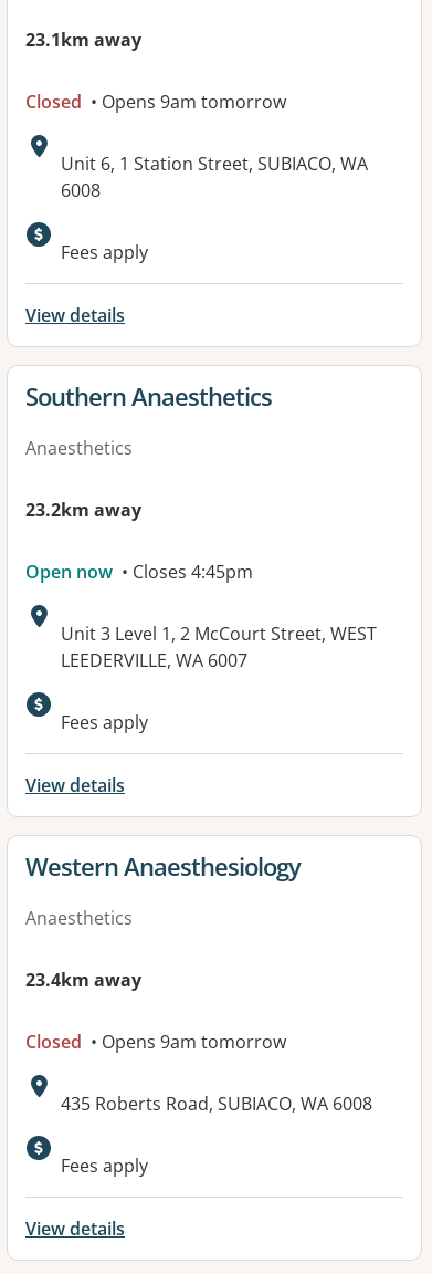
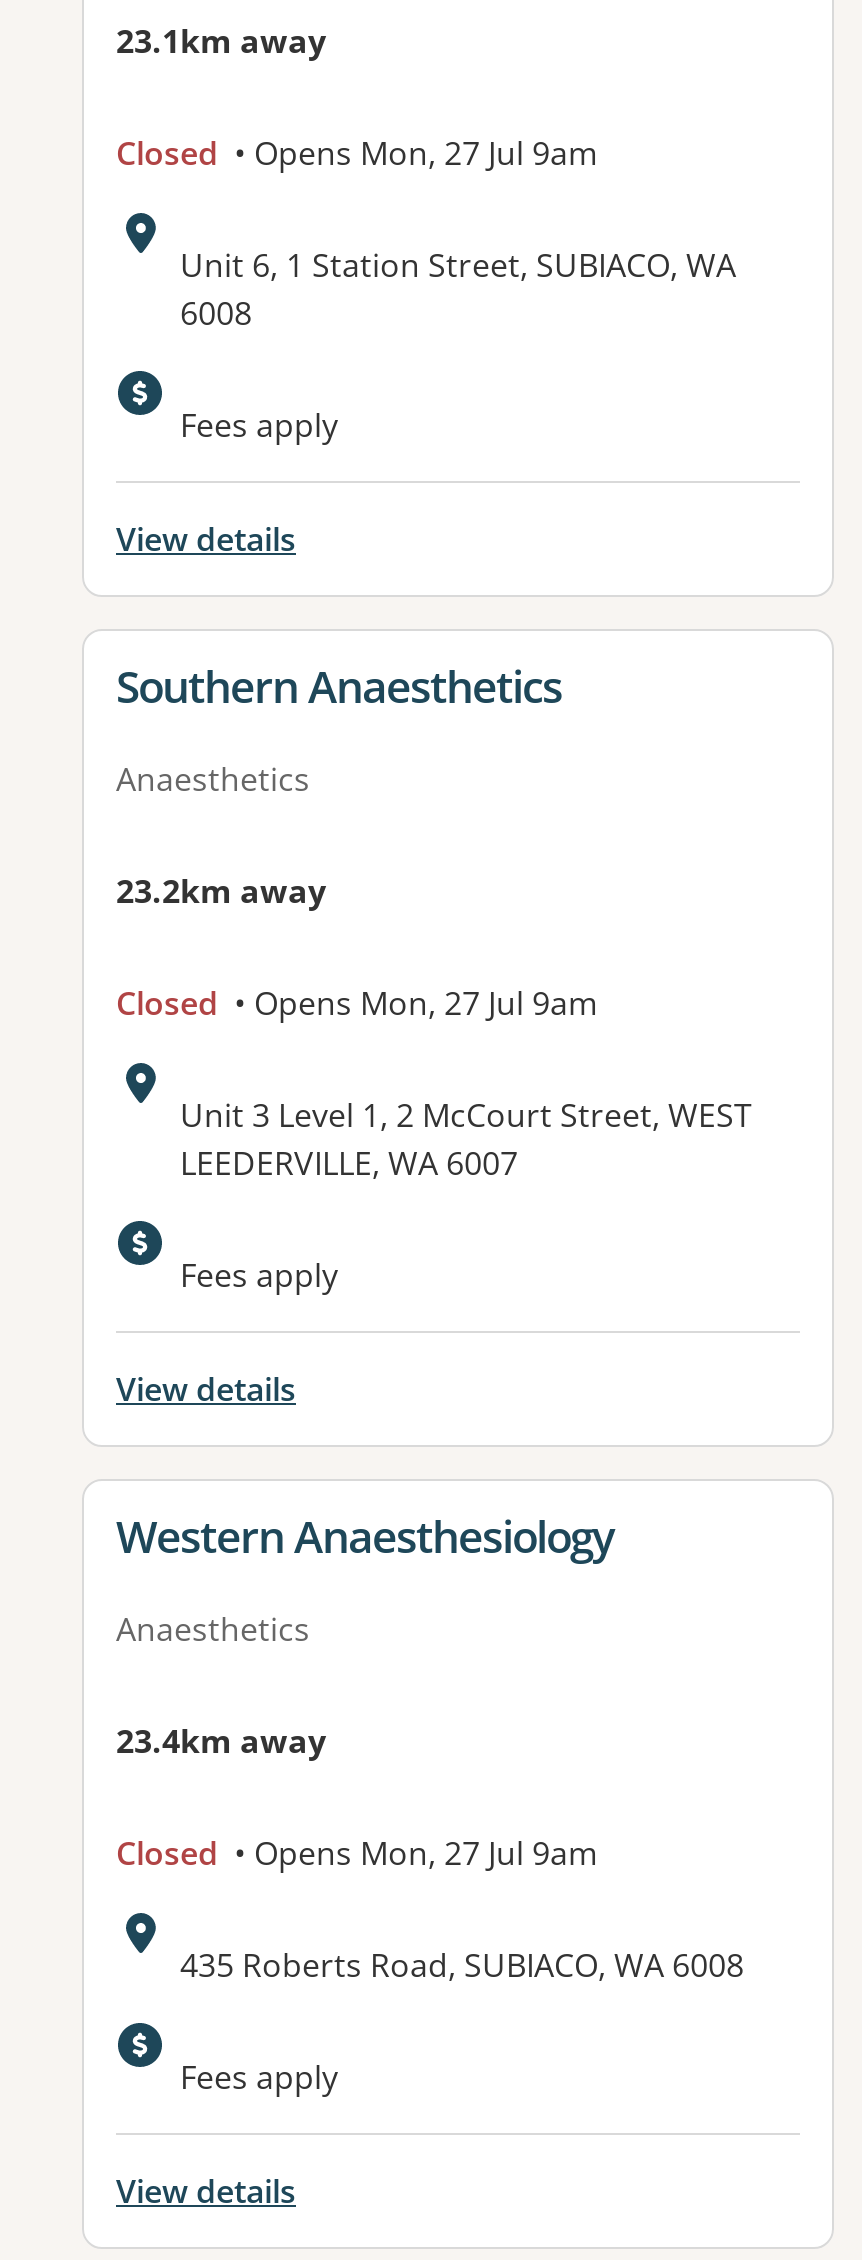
- Closed • Opens 9am tomorrow
+ Closed • Opens Mon, 27 Jul 9am

- Open now • Closes 4:45pm
+ Closed • Opens Mon, 27 Jul 9am

- Closed • Opens 9am tomorrow
+ Closed • Opens Mon, 27 Jul 9am
